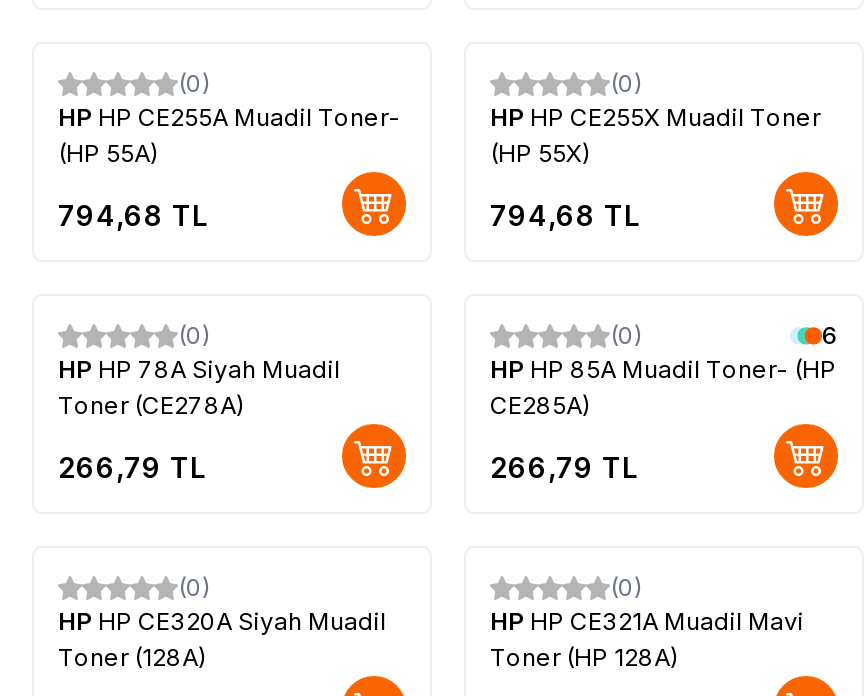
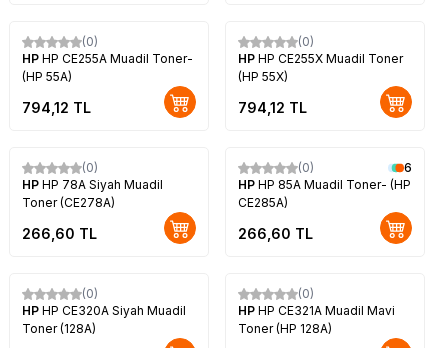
- 794,68 TL
+ 794,12 TL

- 794,68 TL
+ 794,12 TL

- 266,79 TL
+ 266,60 TL

- 266,79 TL
+ 266,60 TL
